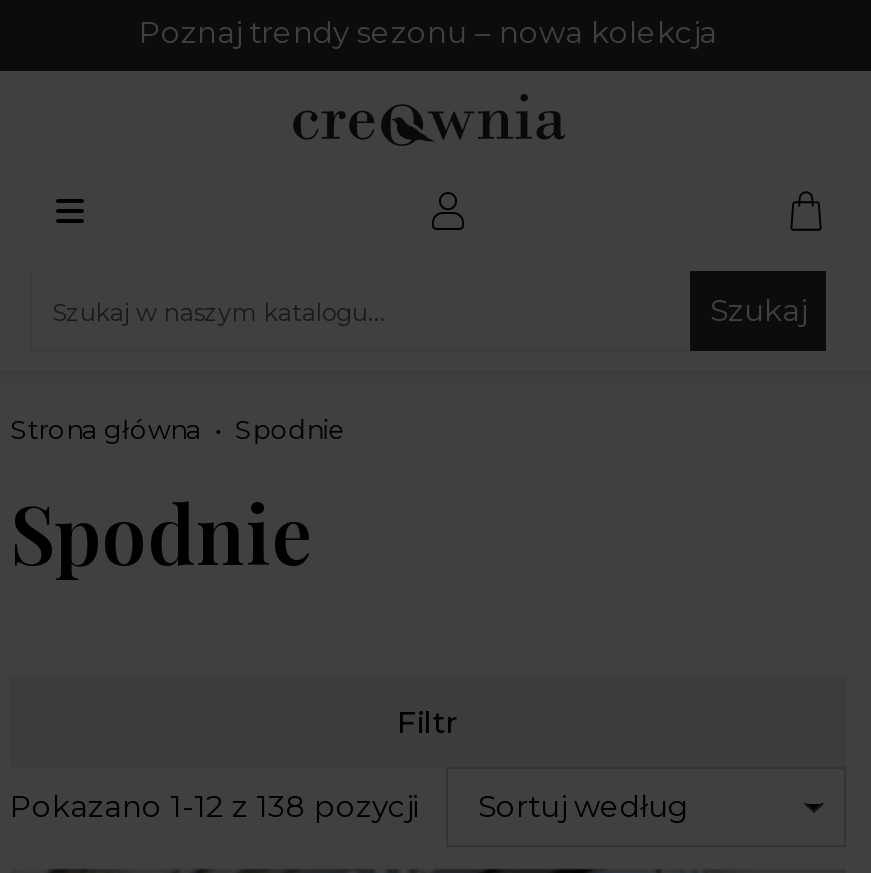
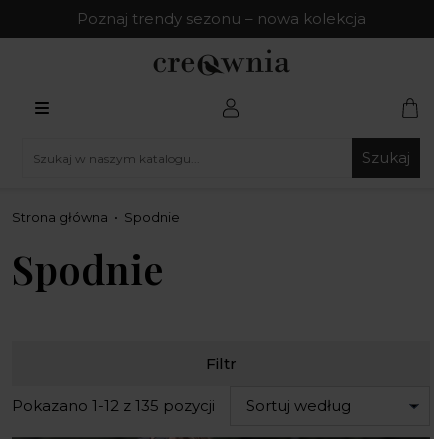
- Pokazano 1-12 z 138 pozycji
+ Pokazano 1-12 z 135 pozycji
